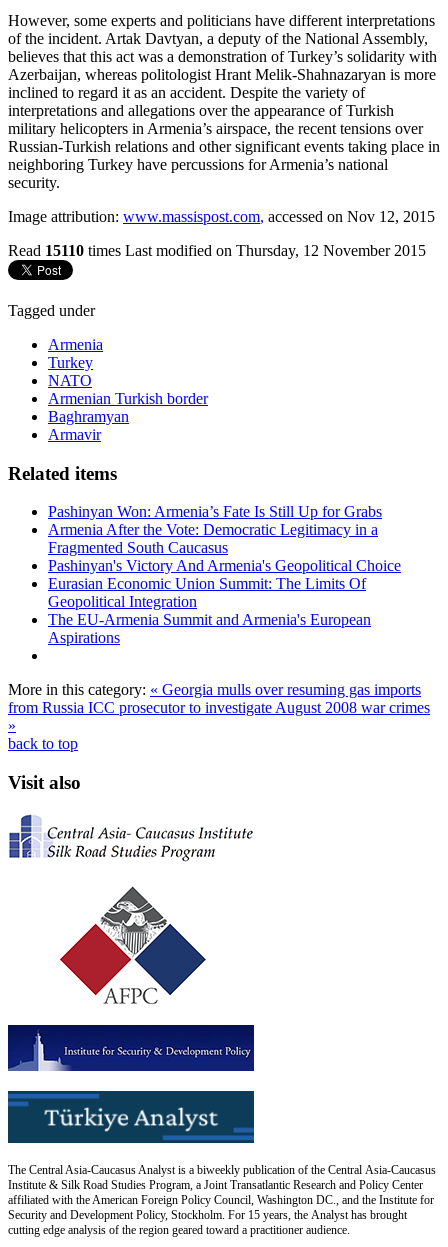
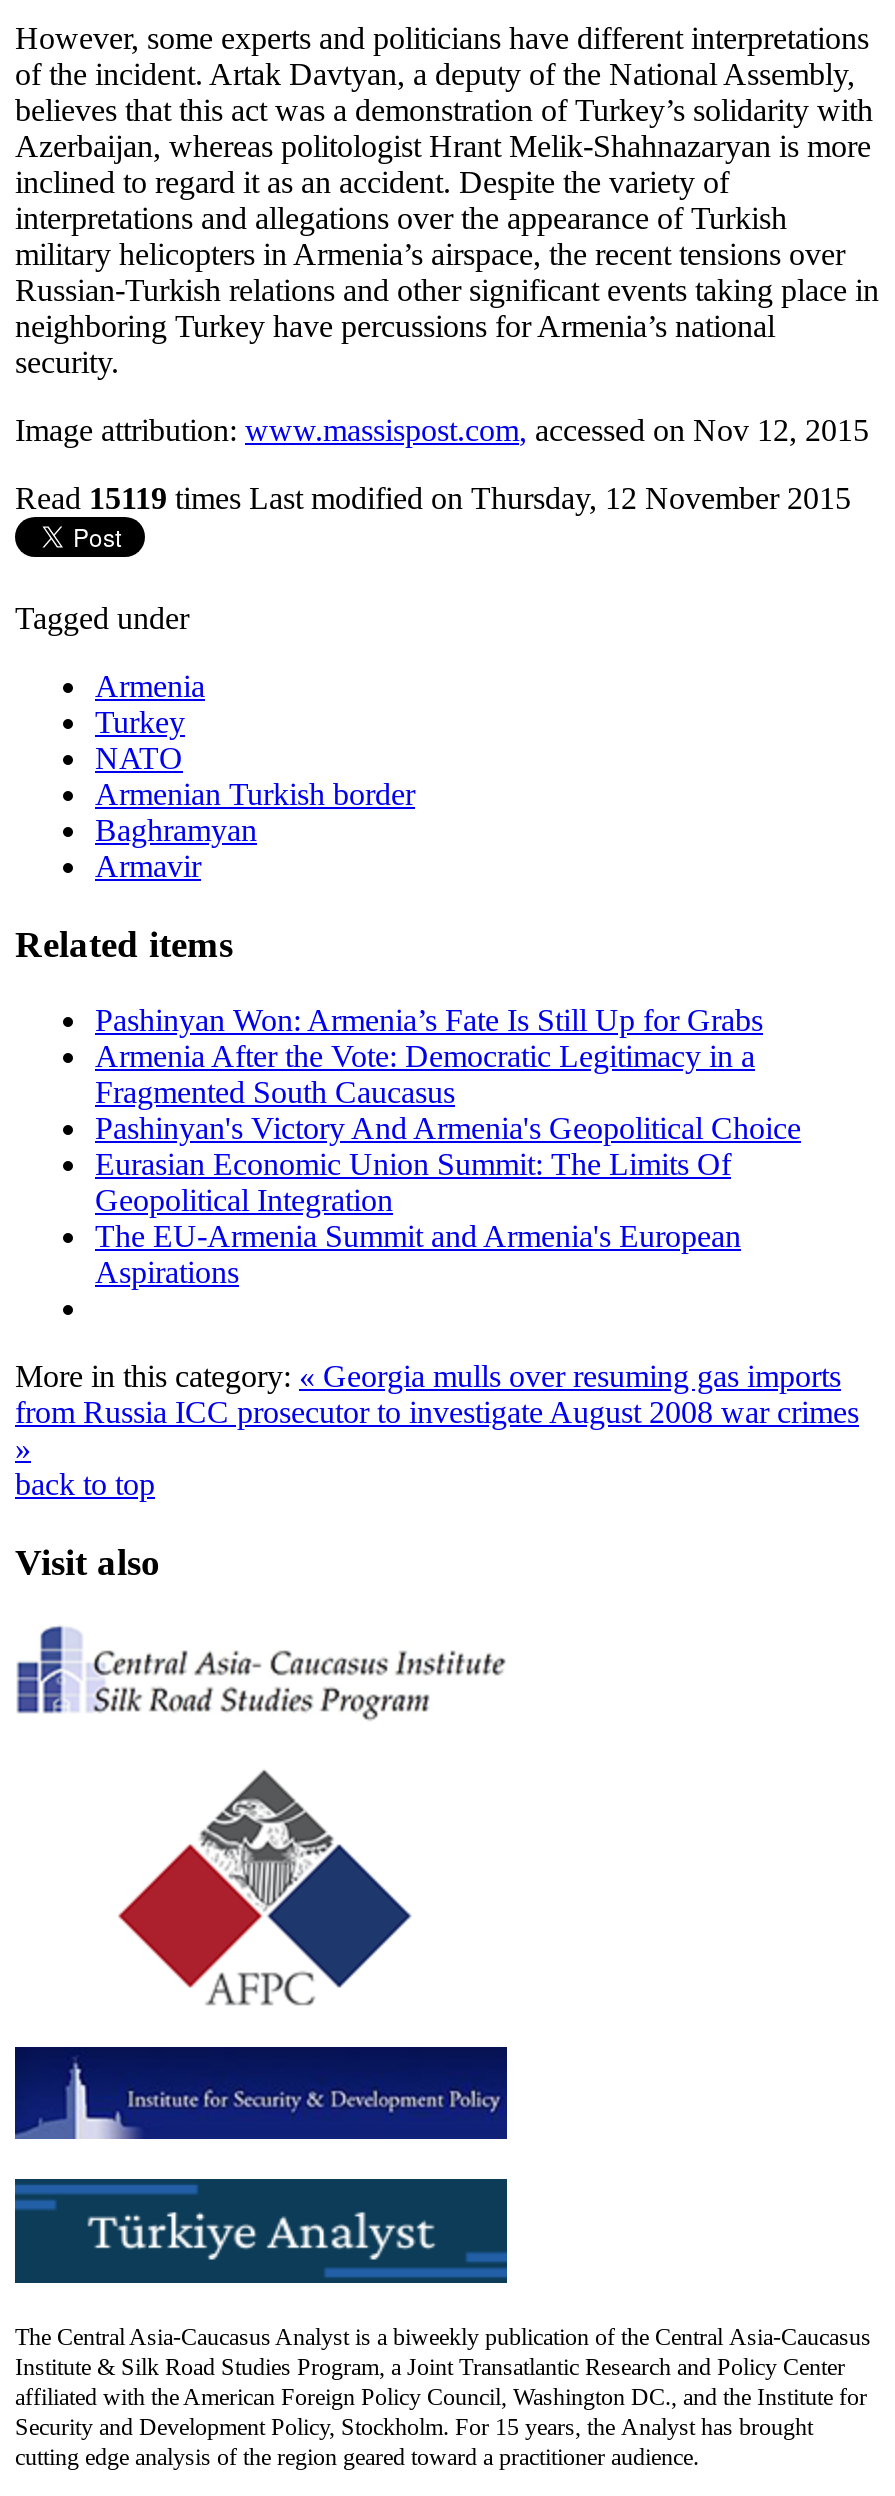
- Read 15110 times Last modified on Thursday, 12 November 2015
+ Read 15119 times Last modified on Thursday, 12 November 2015
